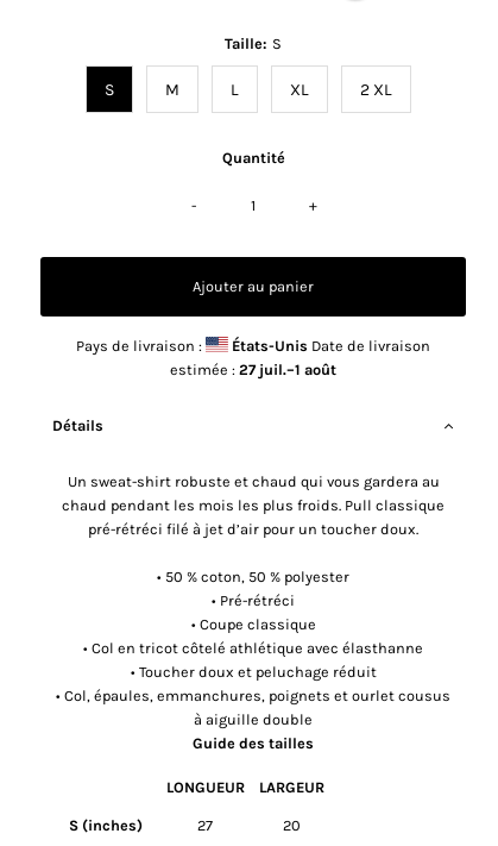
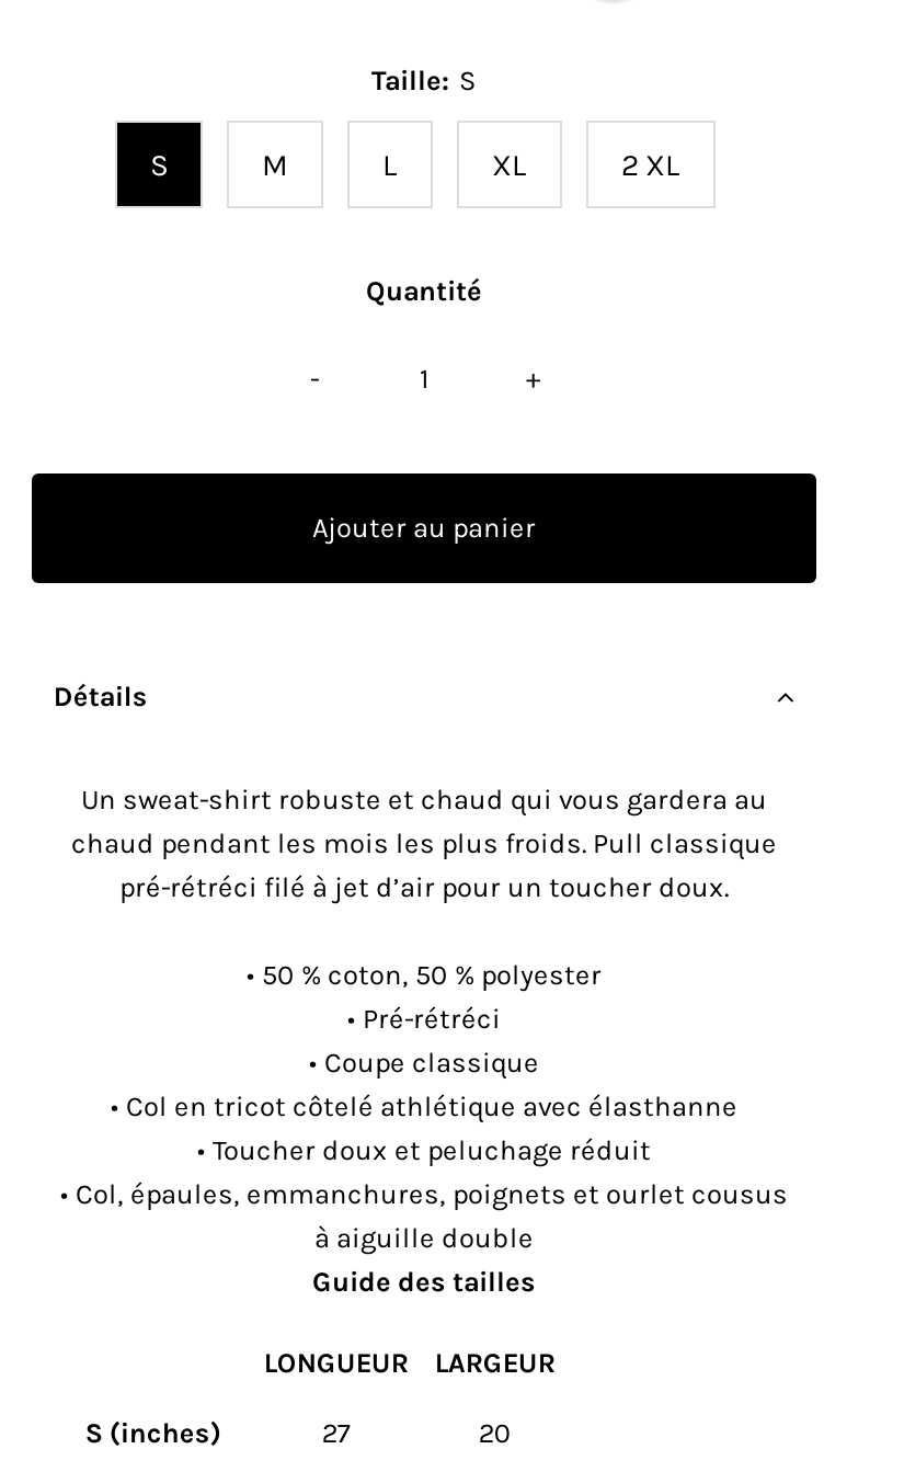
- Pays de livraison :
- États-Unis Date de livraison
- estimée : 27 juil.–1 août
